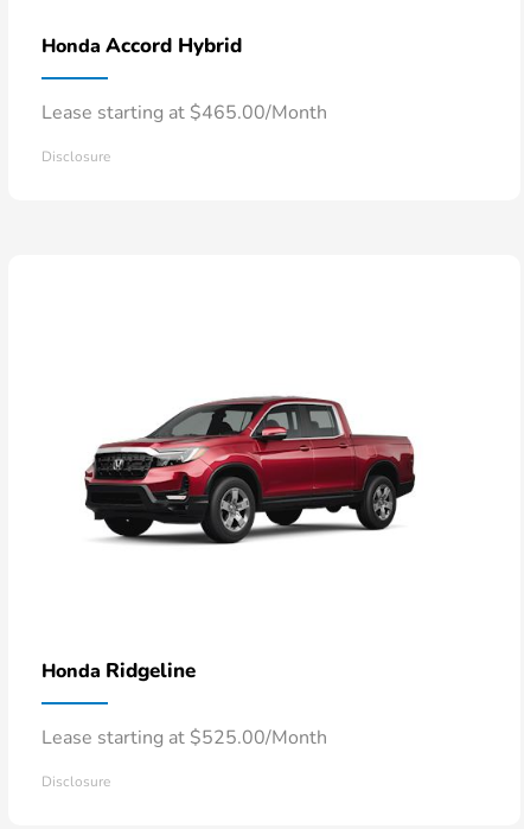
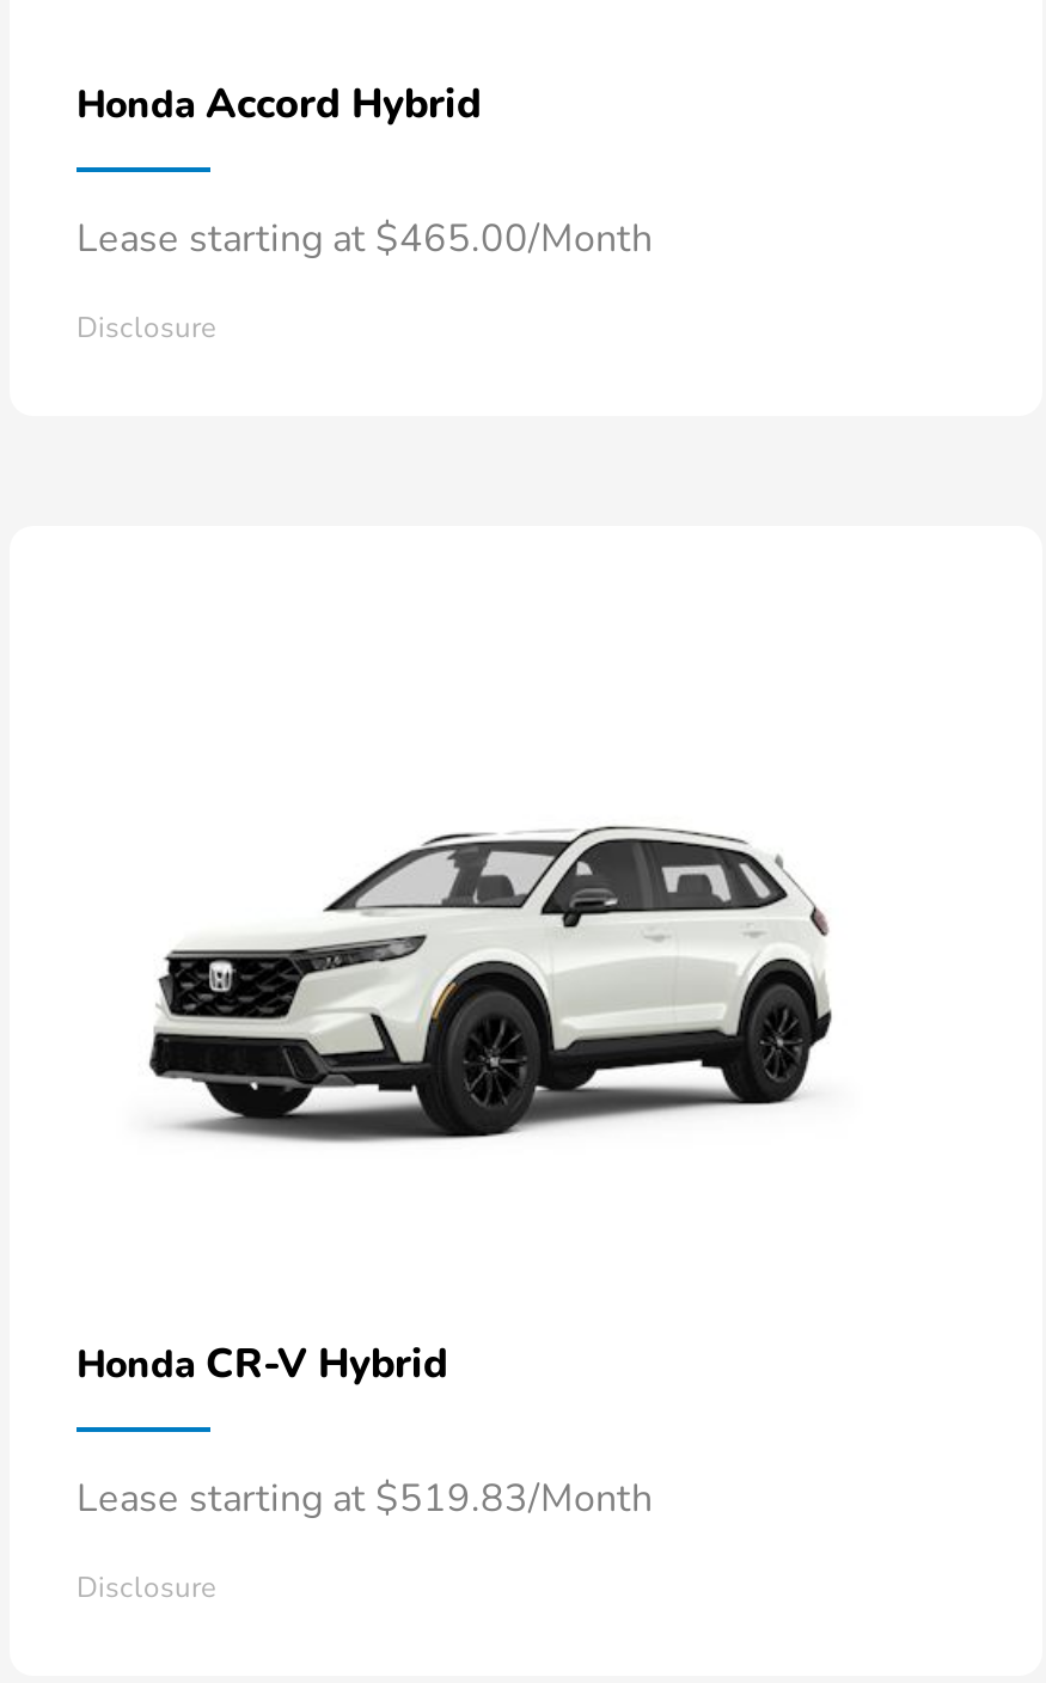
- [image]
+ [image]

- Honda Ridgeline
+ Honda CR-V Hybrid

- Lease starting at $525.00/Month
+ Lease starting at $519.83/Month
